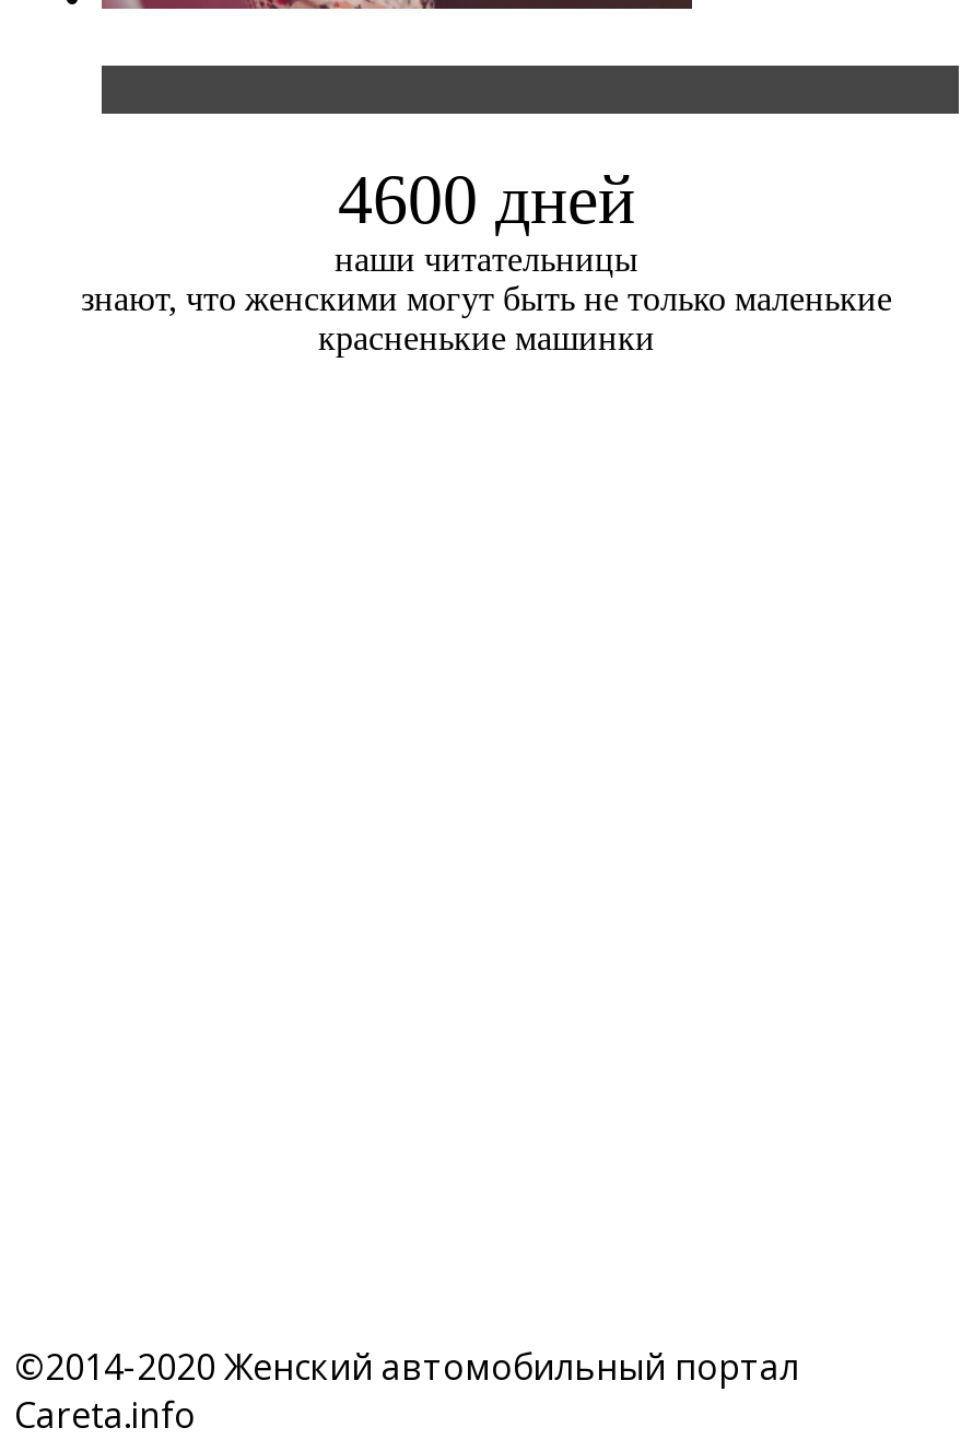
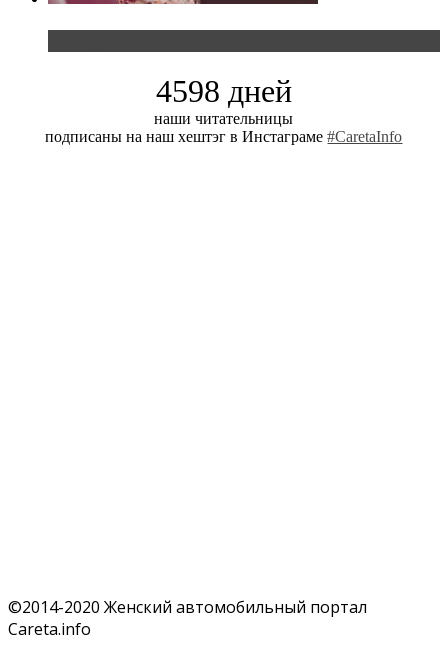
- 4600 дней
+ 4598 дней

- знают, что женскими могут быть не только маленькие
- красненькие машинки
+ подписаны на наш хештэг в Инстаграме #CaretaInfo
